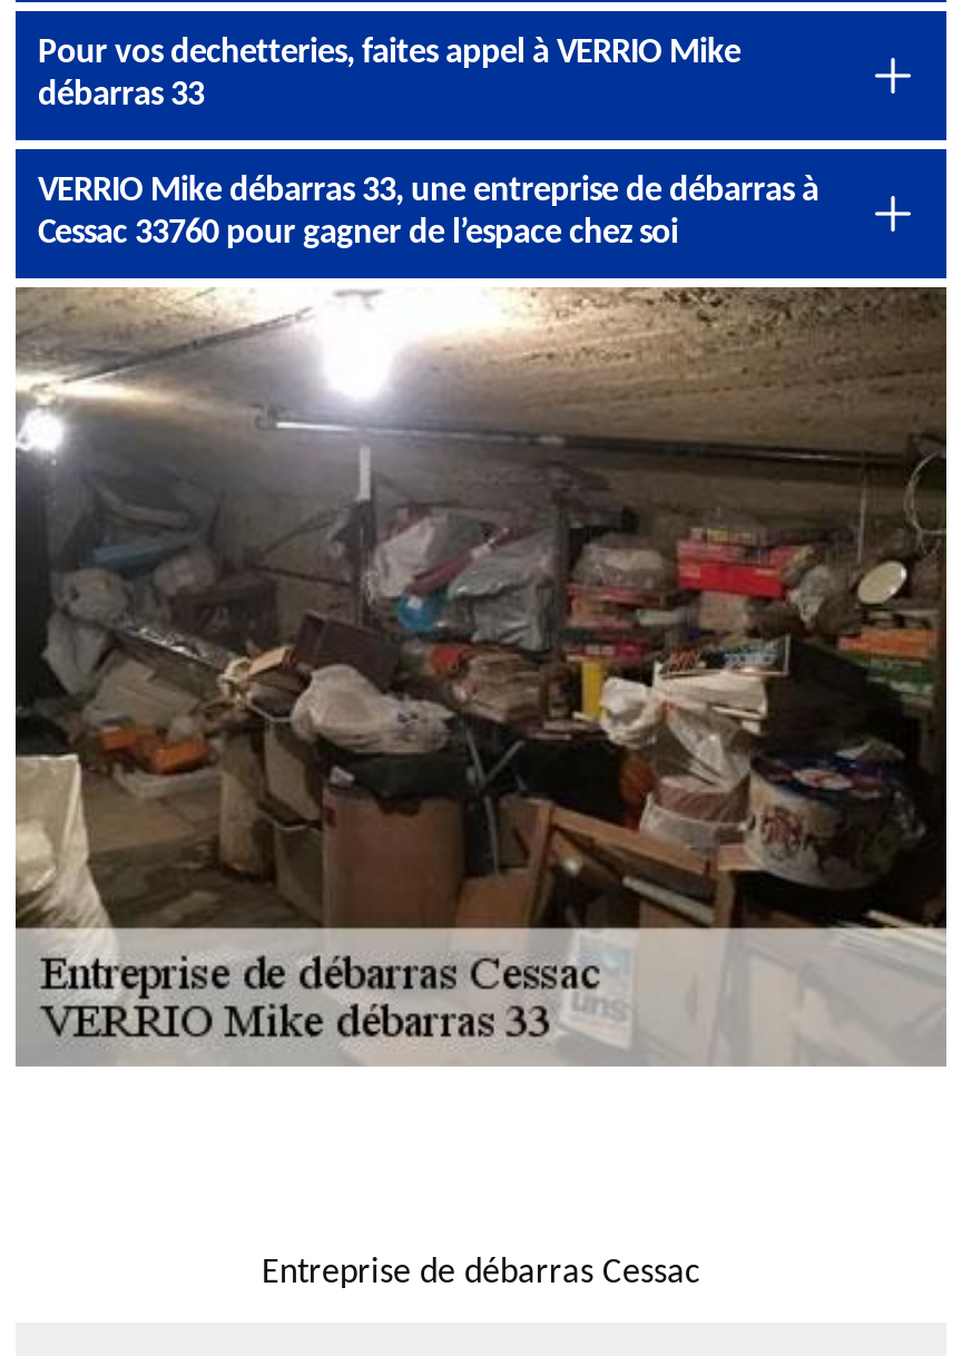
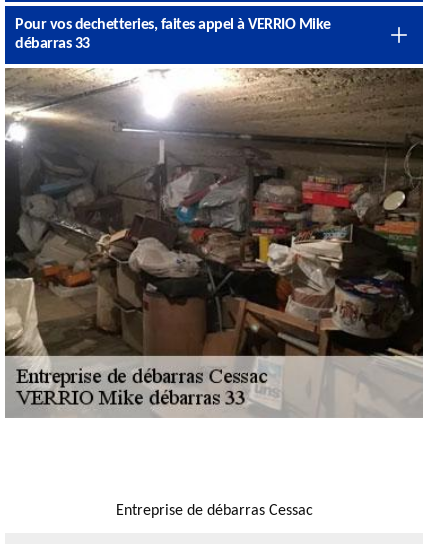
- VERRIO Mike débarras 33, une entreprise de débarras à
- Cessac 33760 pour gagner de l’espace chez soi
